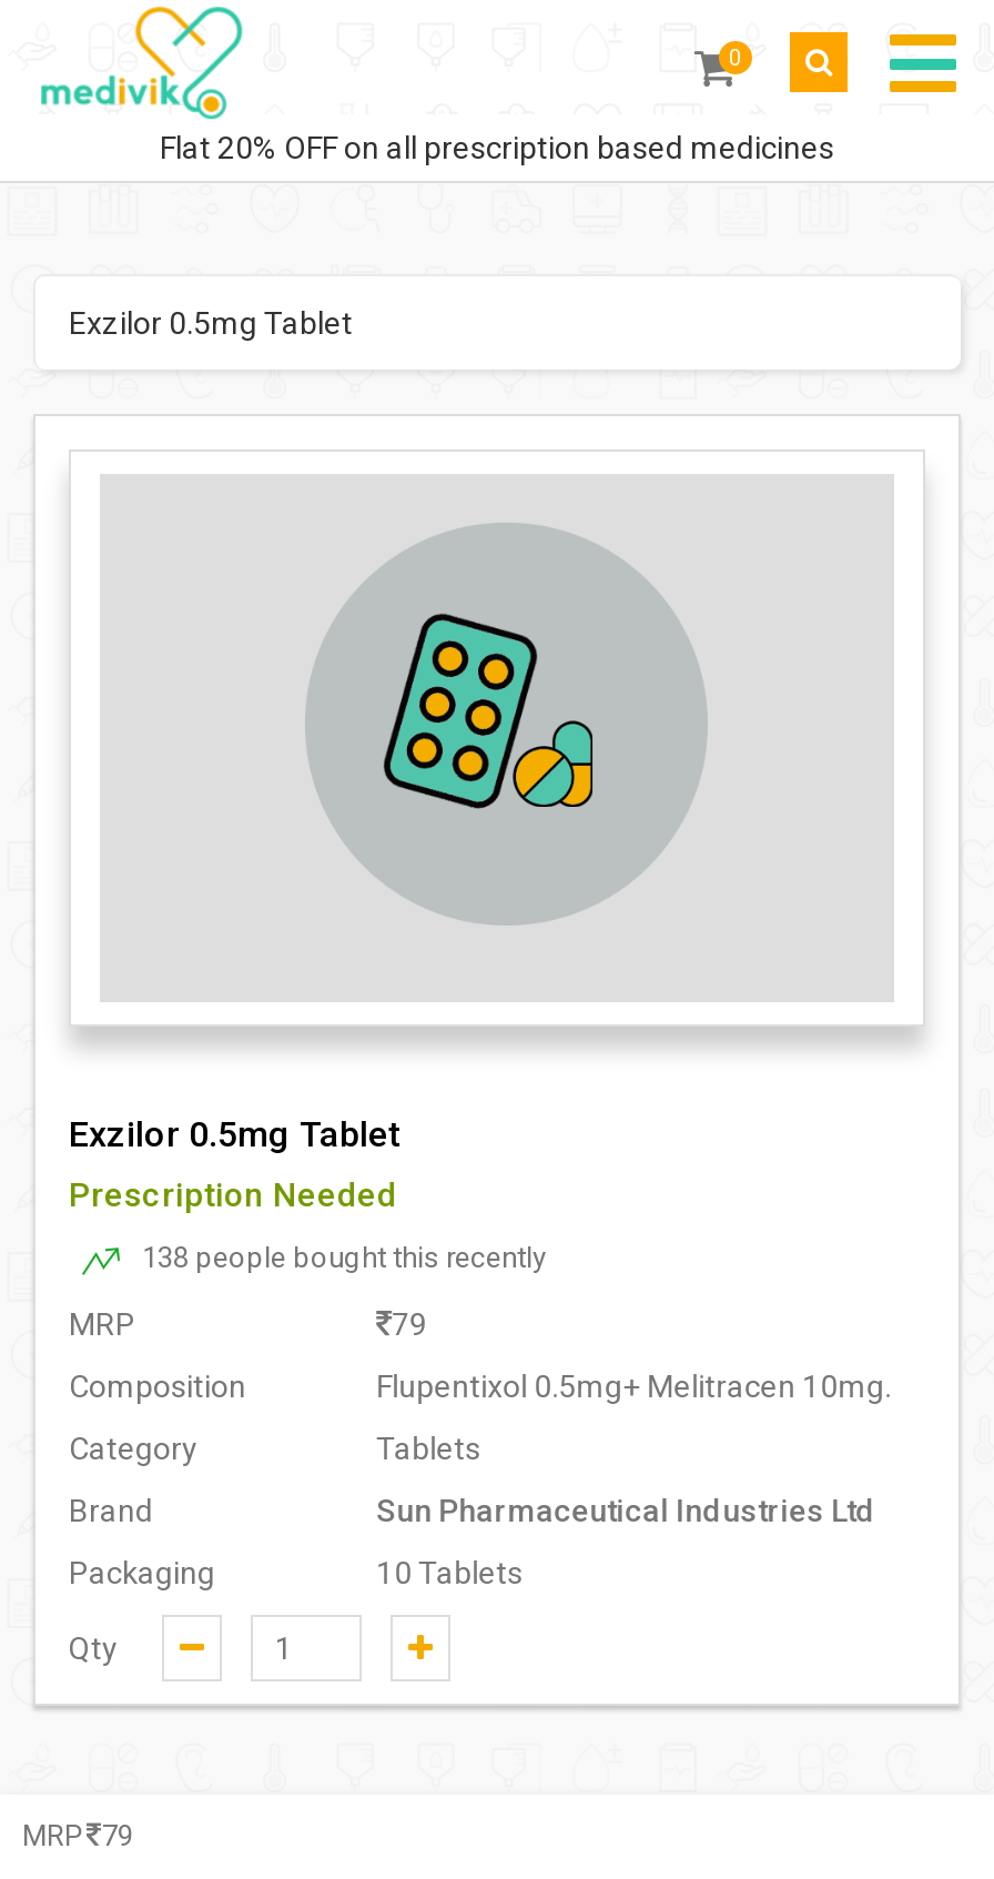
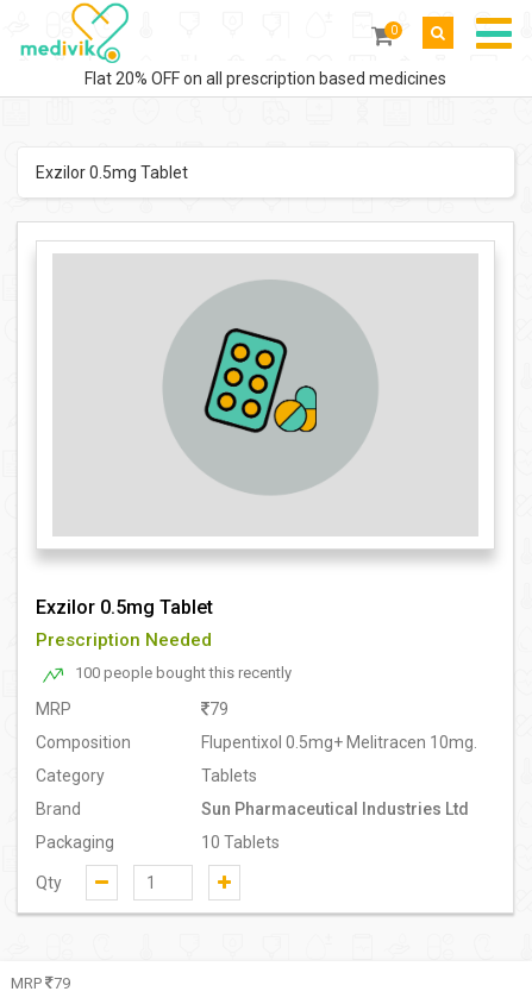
- 138 people bought this recently
+ 100 people bought this recently
